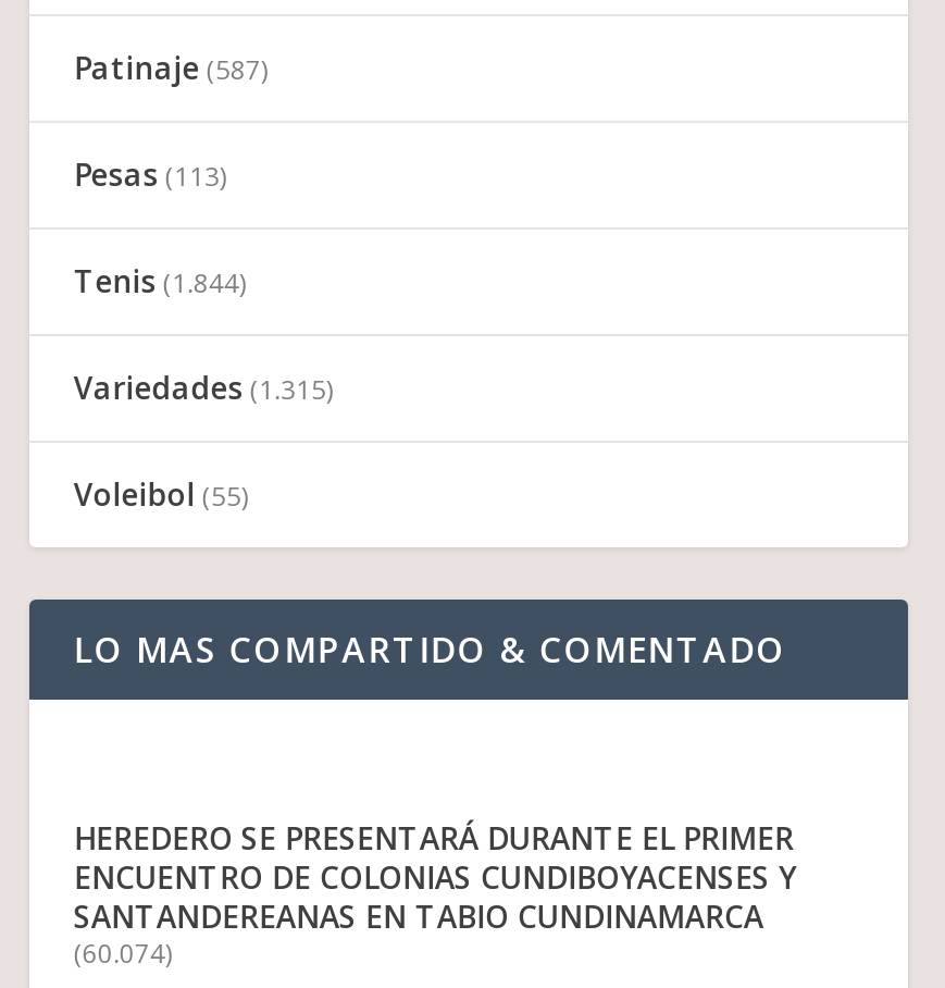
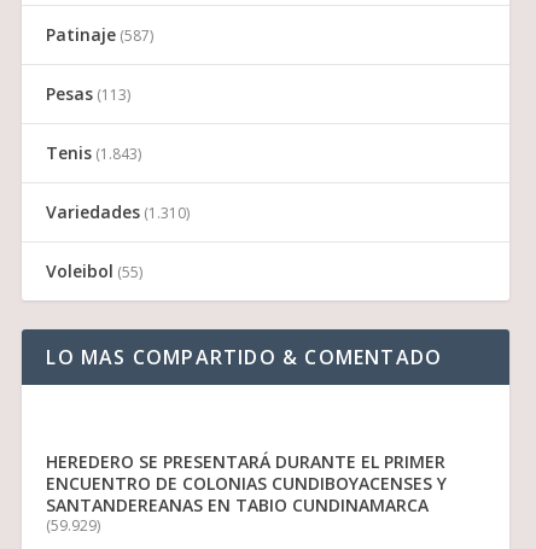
- Tenis (1.844)
+ Tenis (1.843)

- Variedades (1.315)
+ Variedades (1.310)

- (60.074)
+ (59.929)
